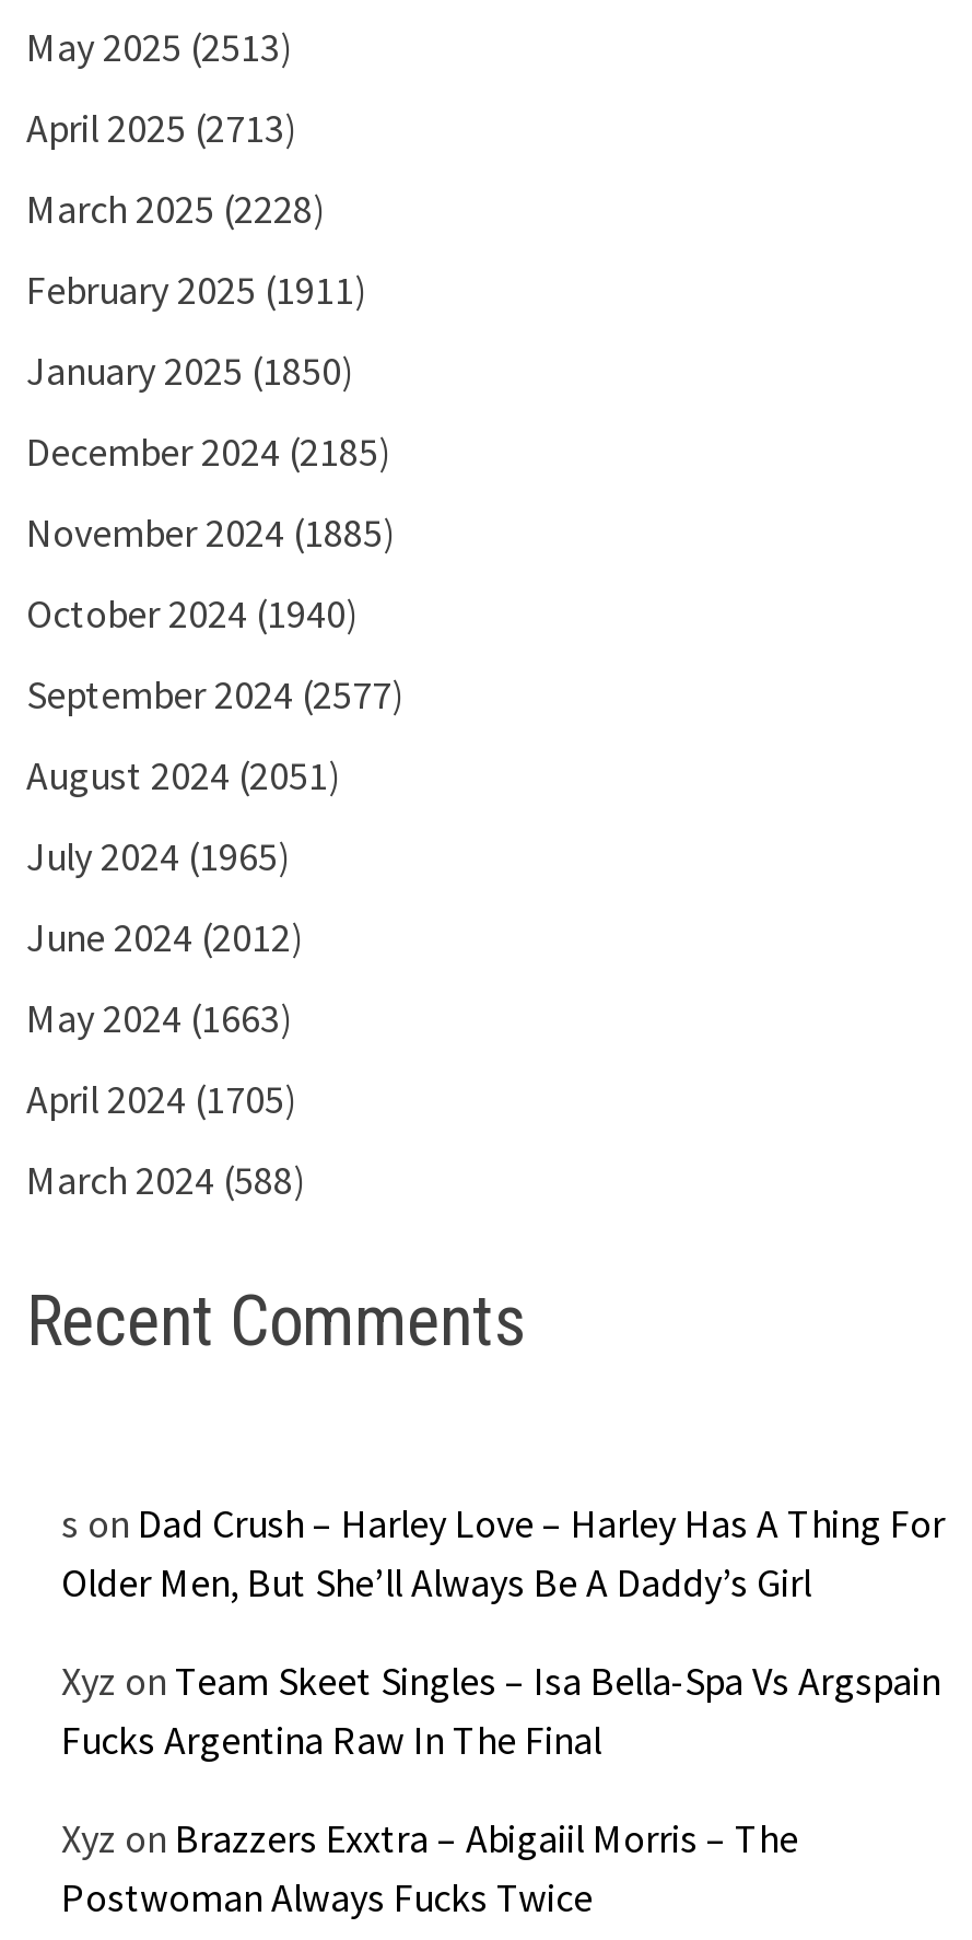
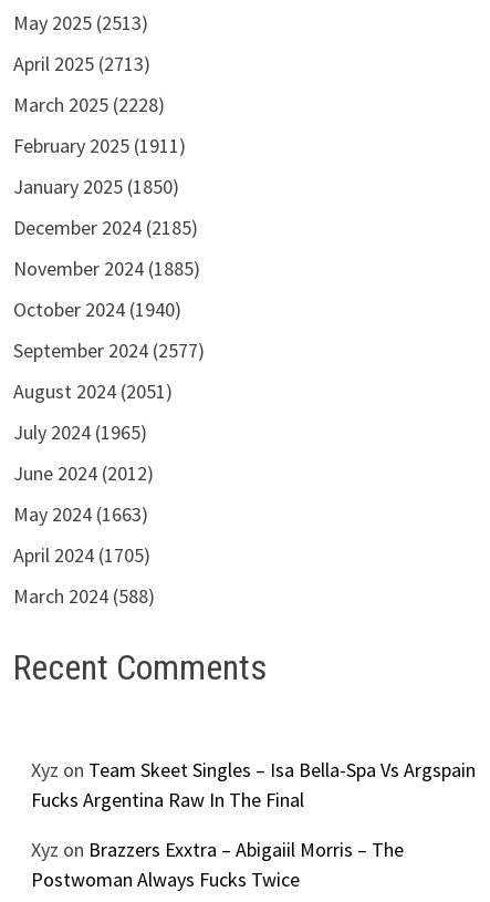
- s on Dad Crush – Harley Love – Harley Has A Thing For
- Older Men, But She’ll Always Be A Daddy’s Girl
